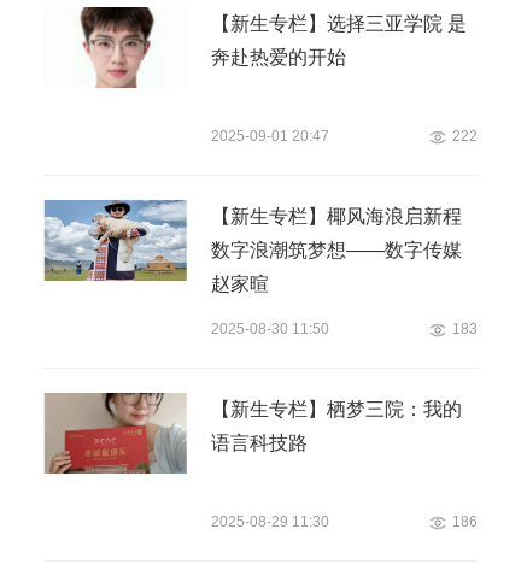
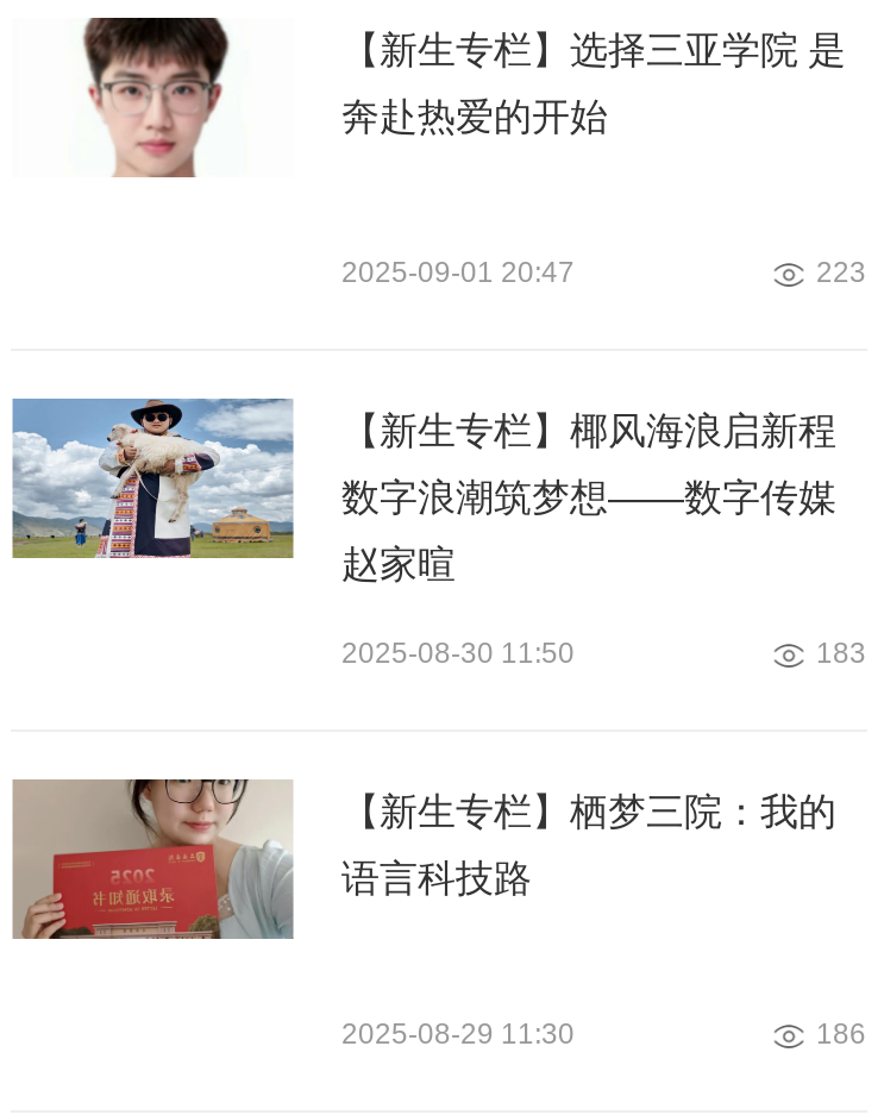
- 222
+ 223
